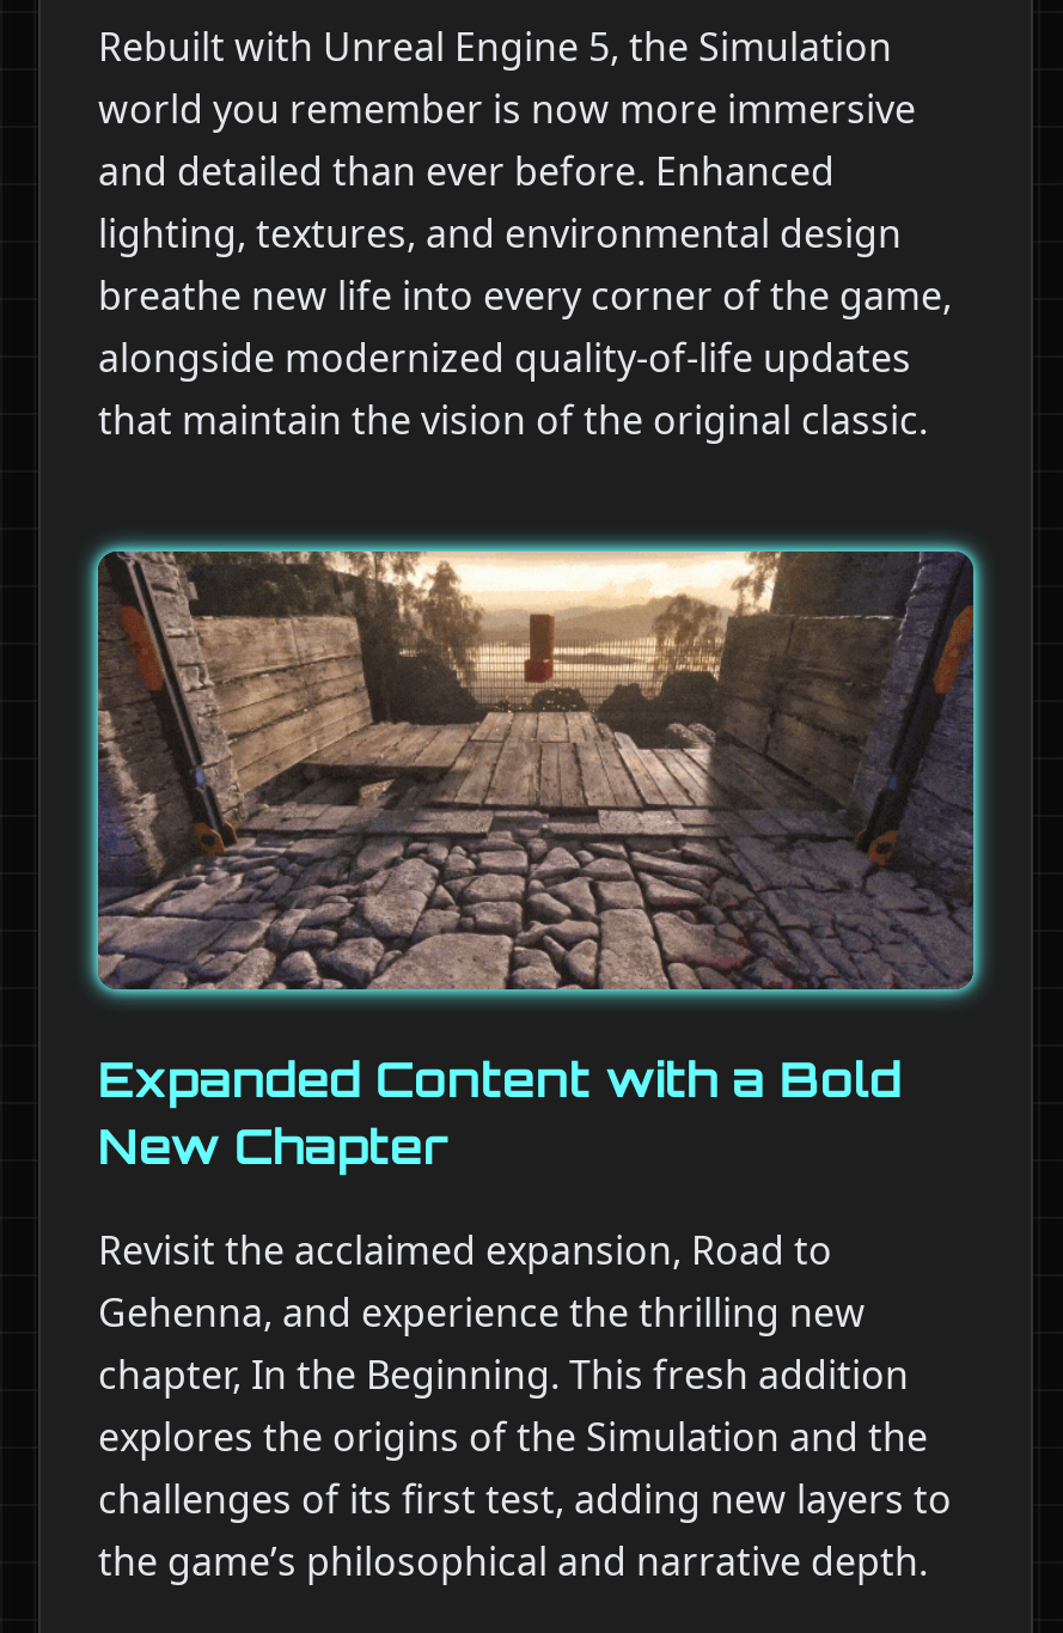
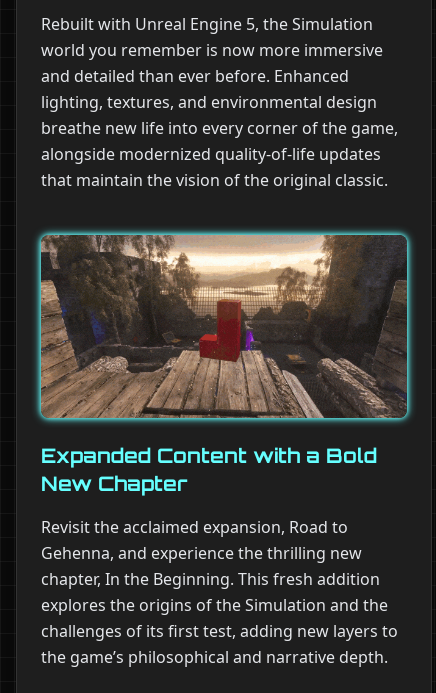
- [image]
+ [image]
